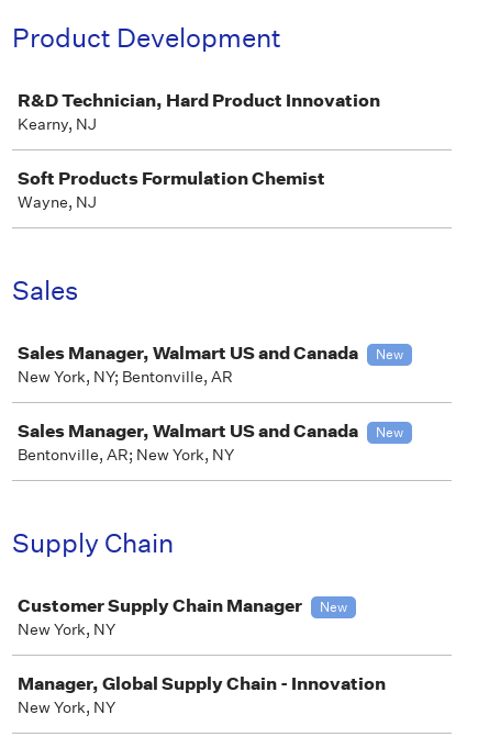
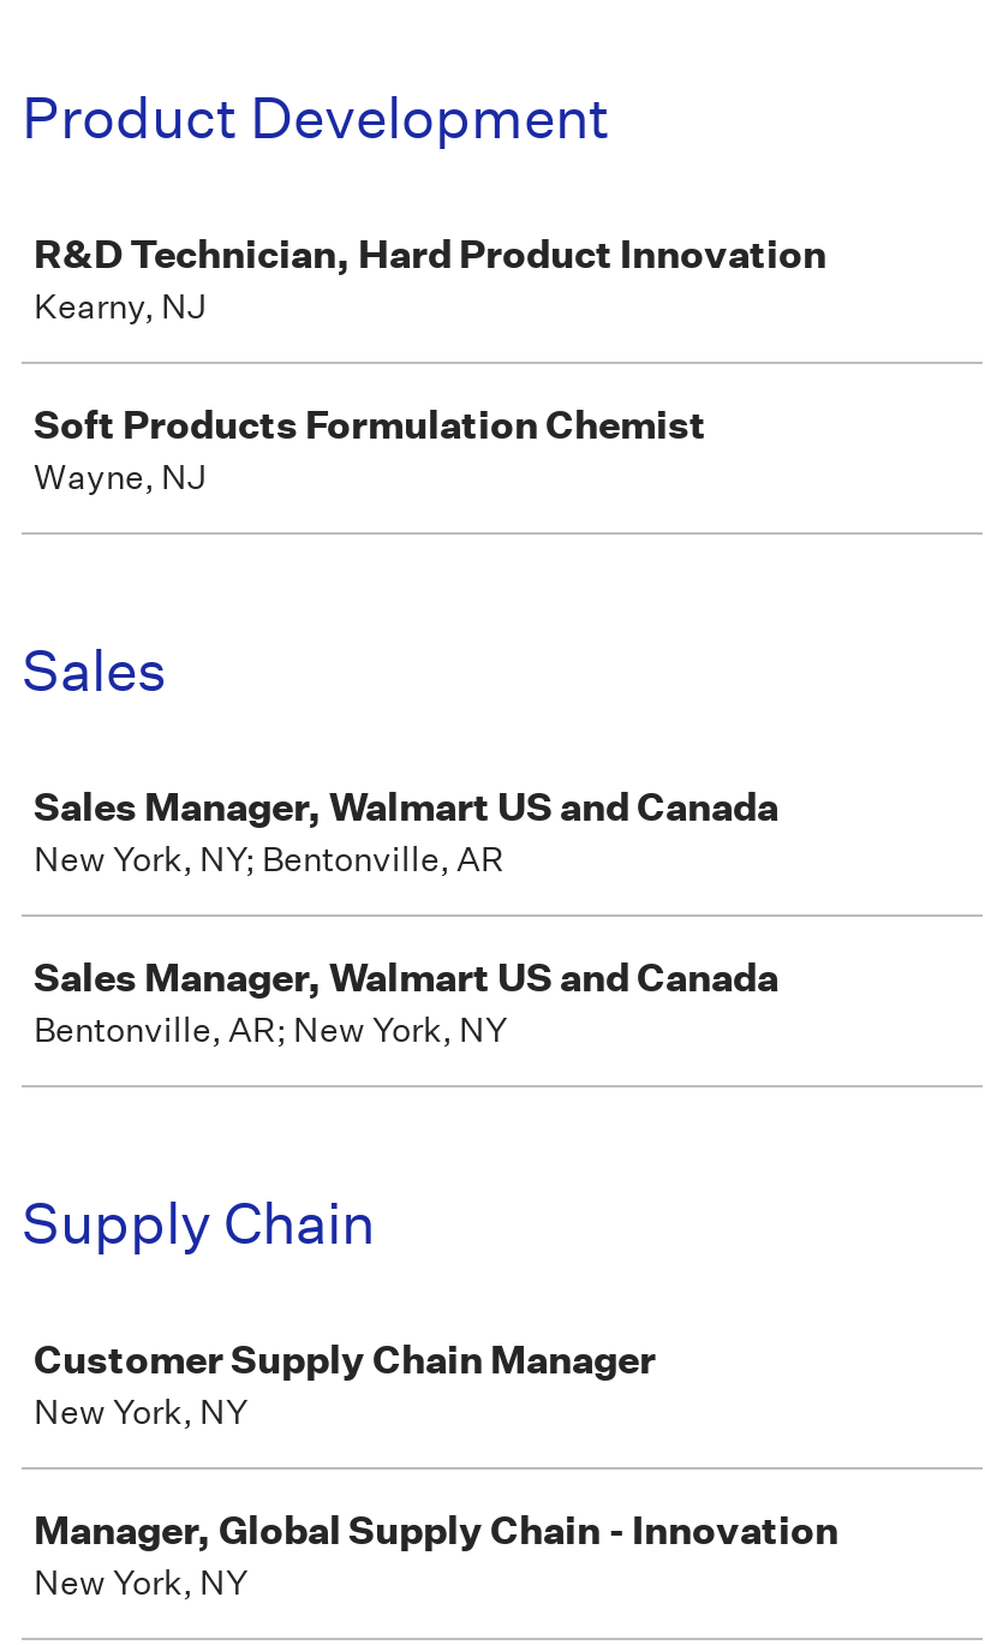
- New

- New

- New
